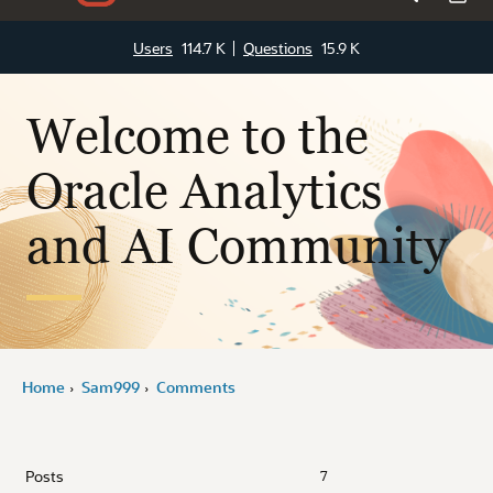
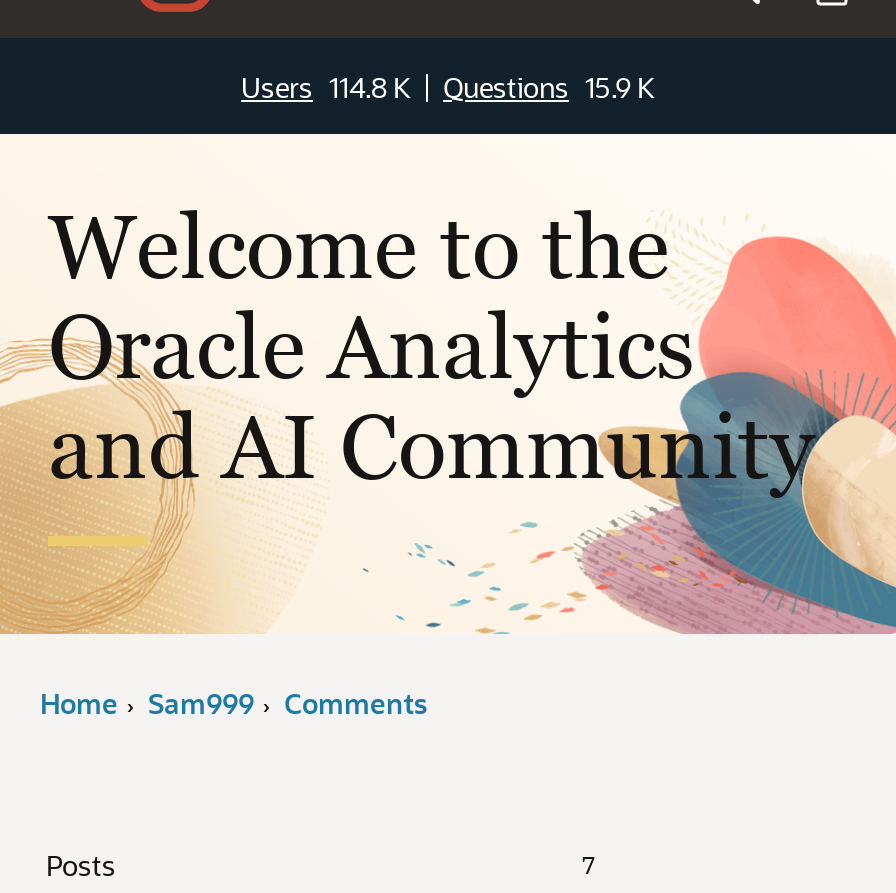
- Users 114.7 K Questions 15.9 K
+ Users 114.8 K Questions 15.9 K
